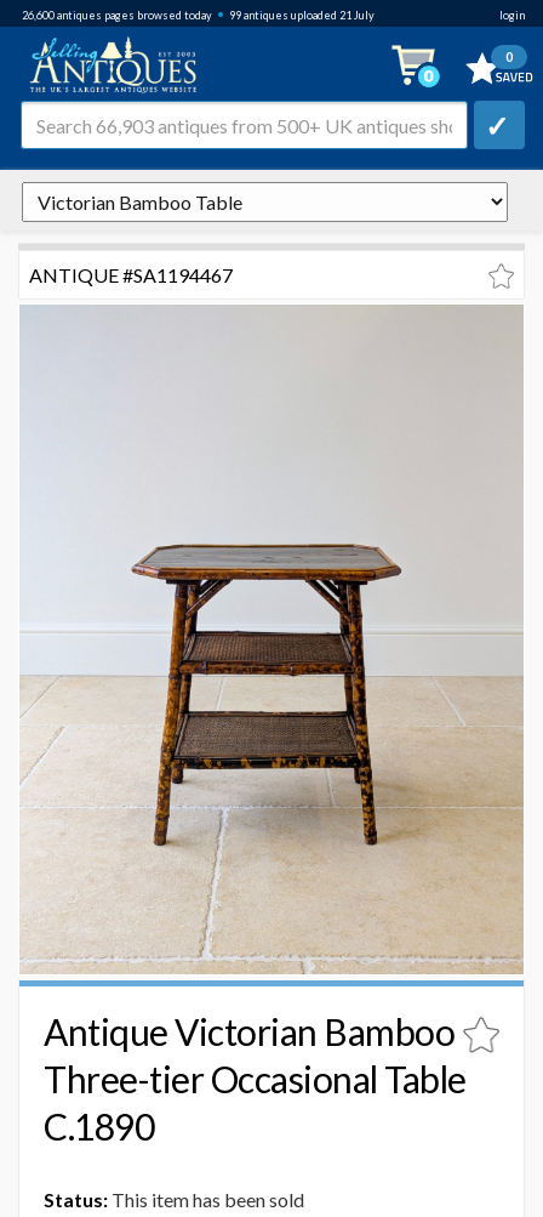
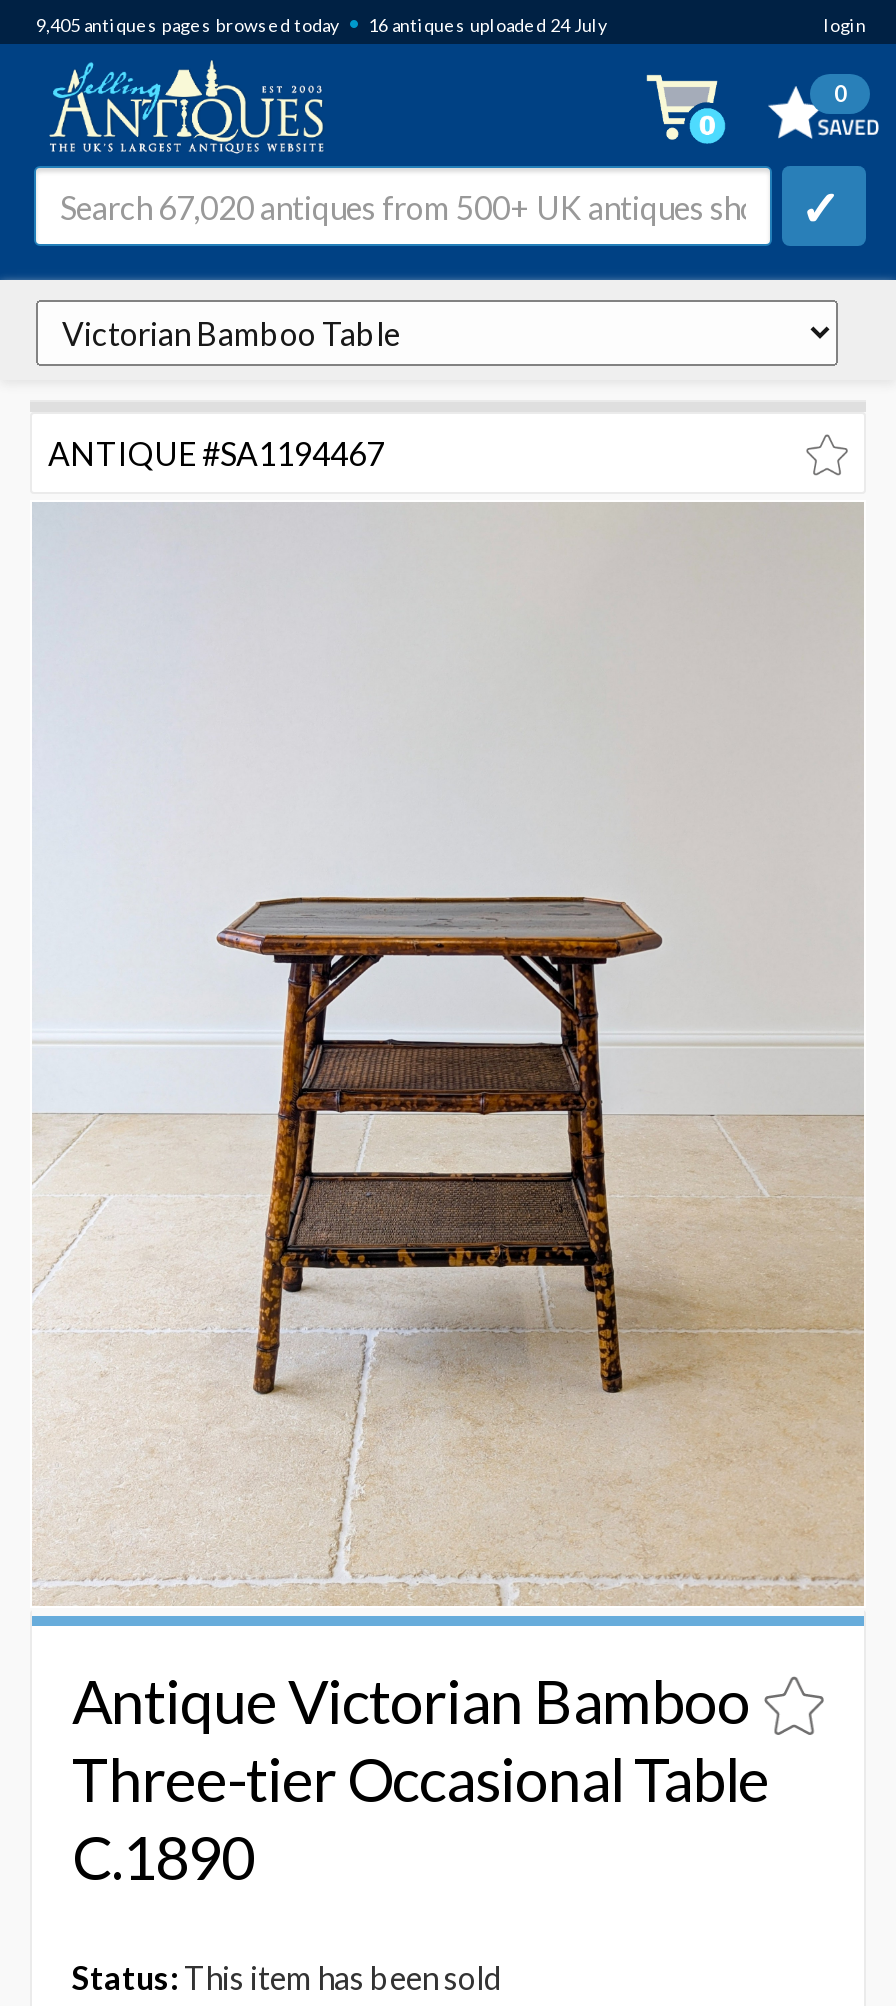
- 26,600antiques pages browsedtoday • 99 antiques uploaded 21 July
+ 9,405antiques pages browsedtoday • 16 antiques uploaded 24 July
